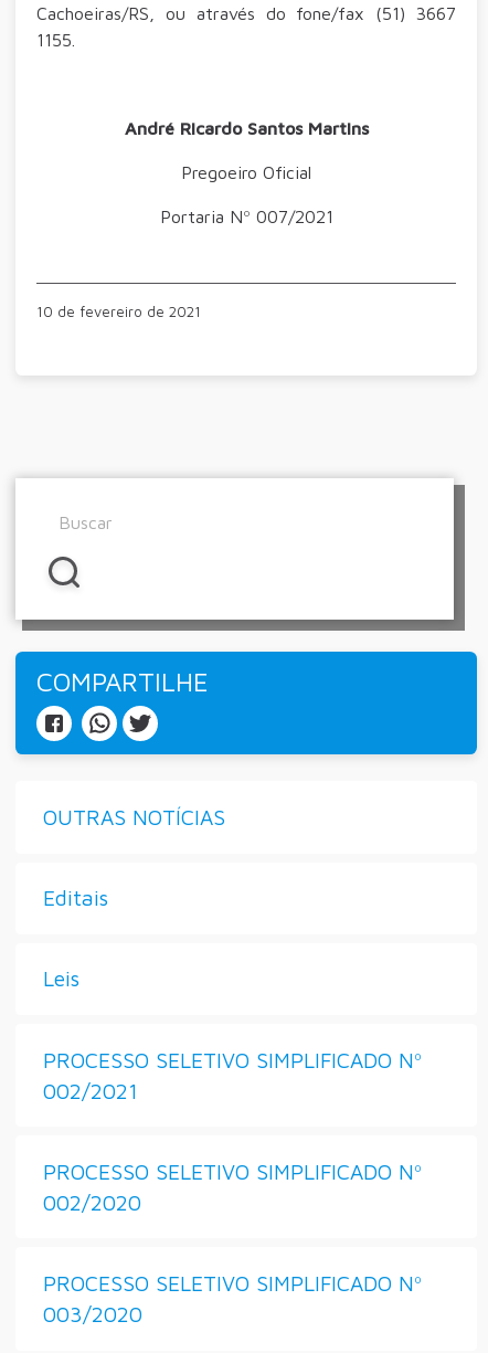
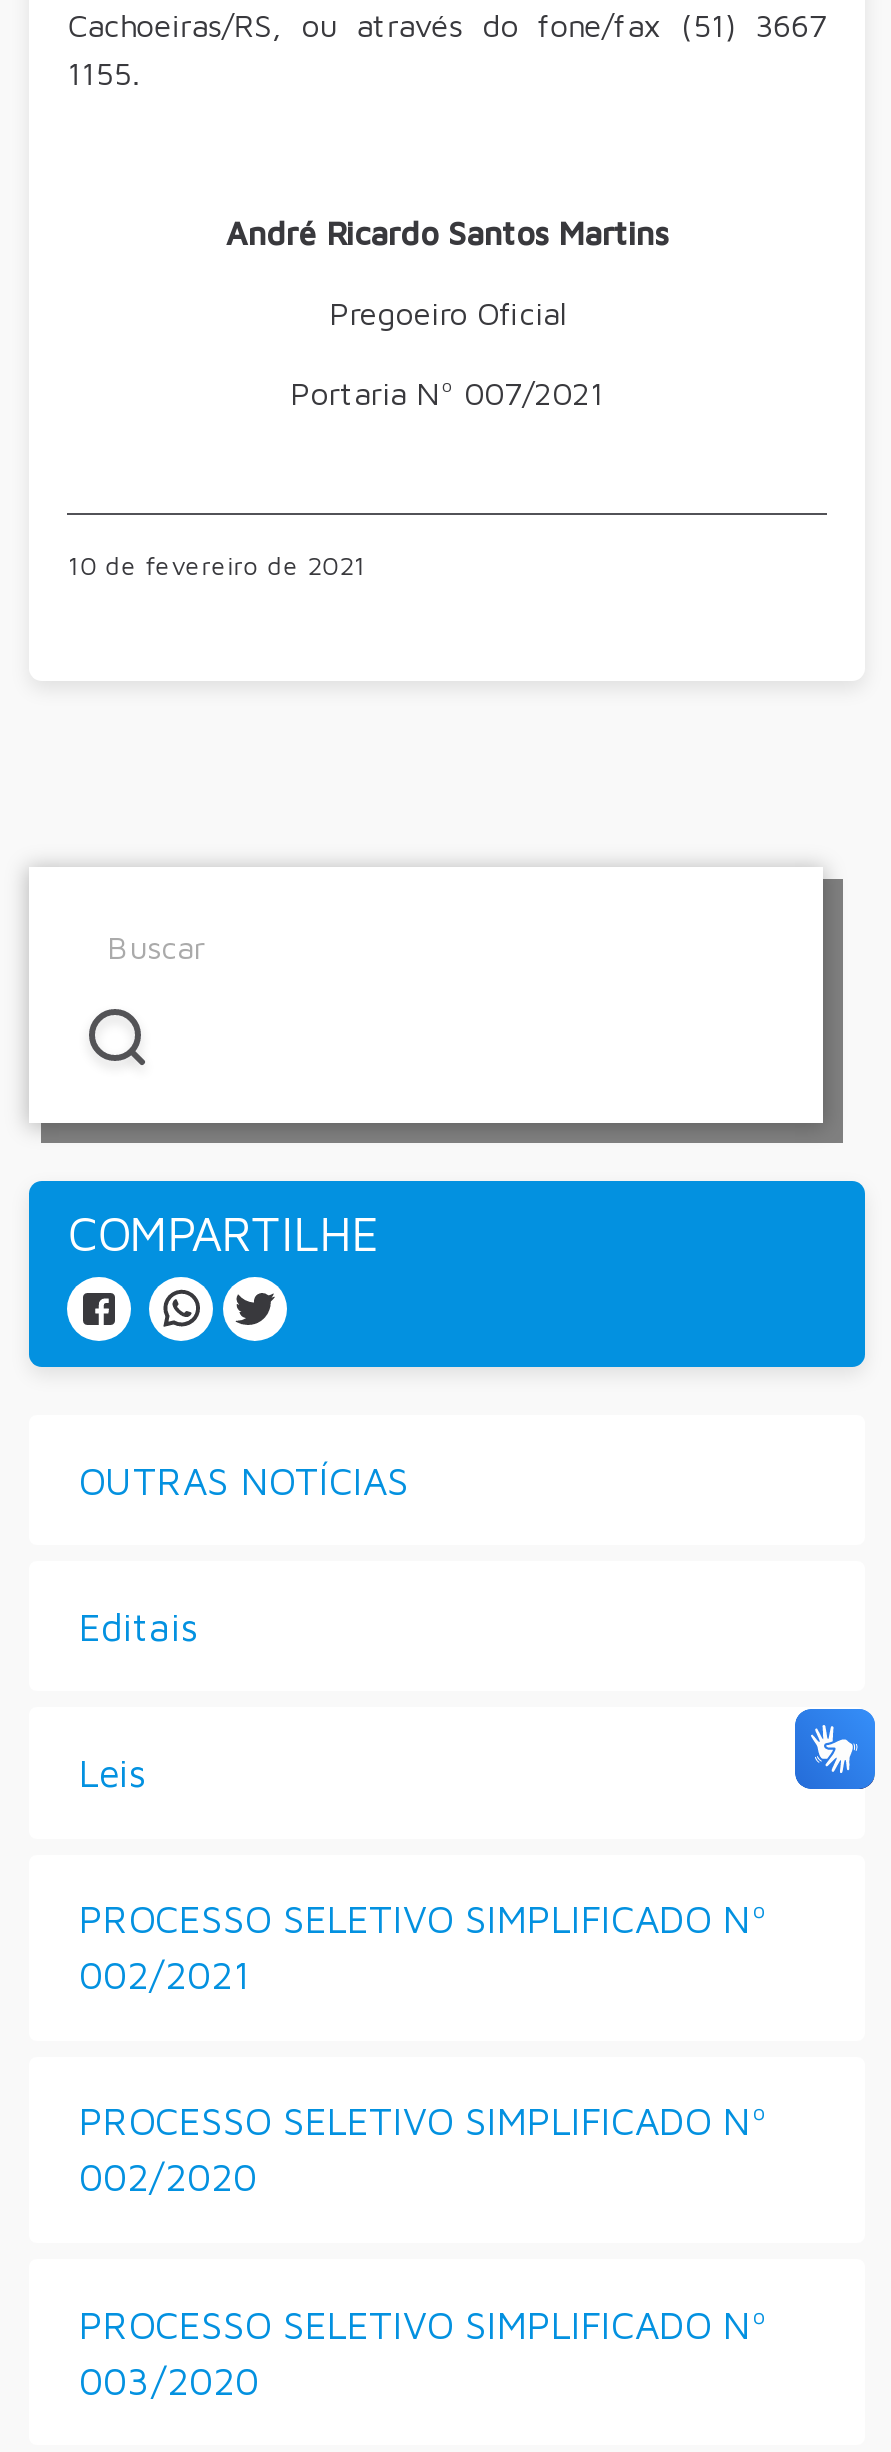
+ [image]
